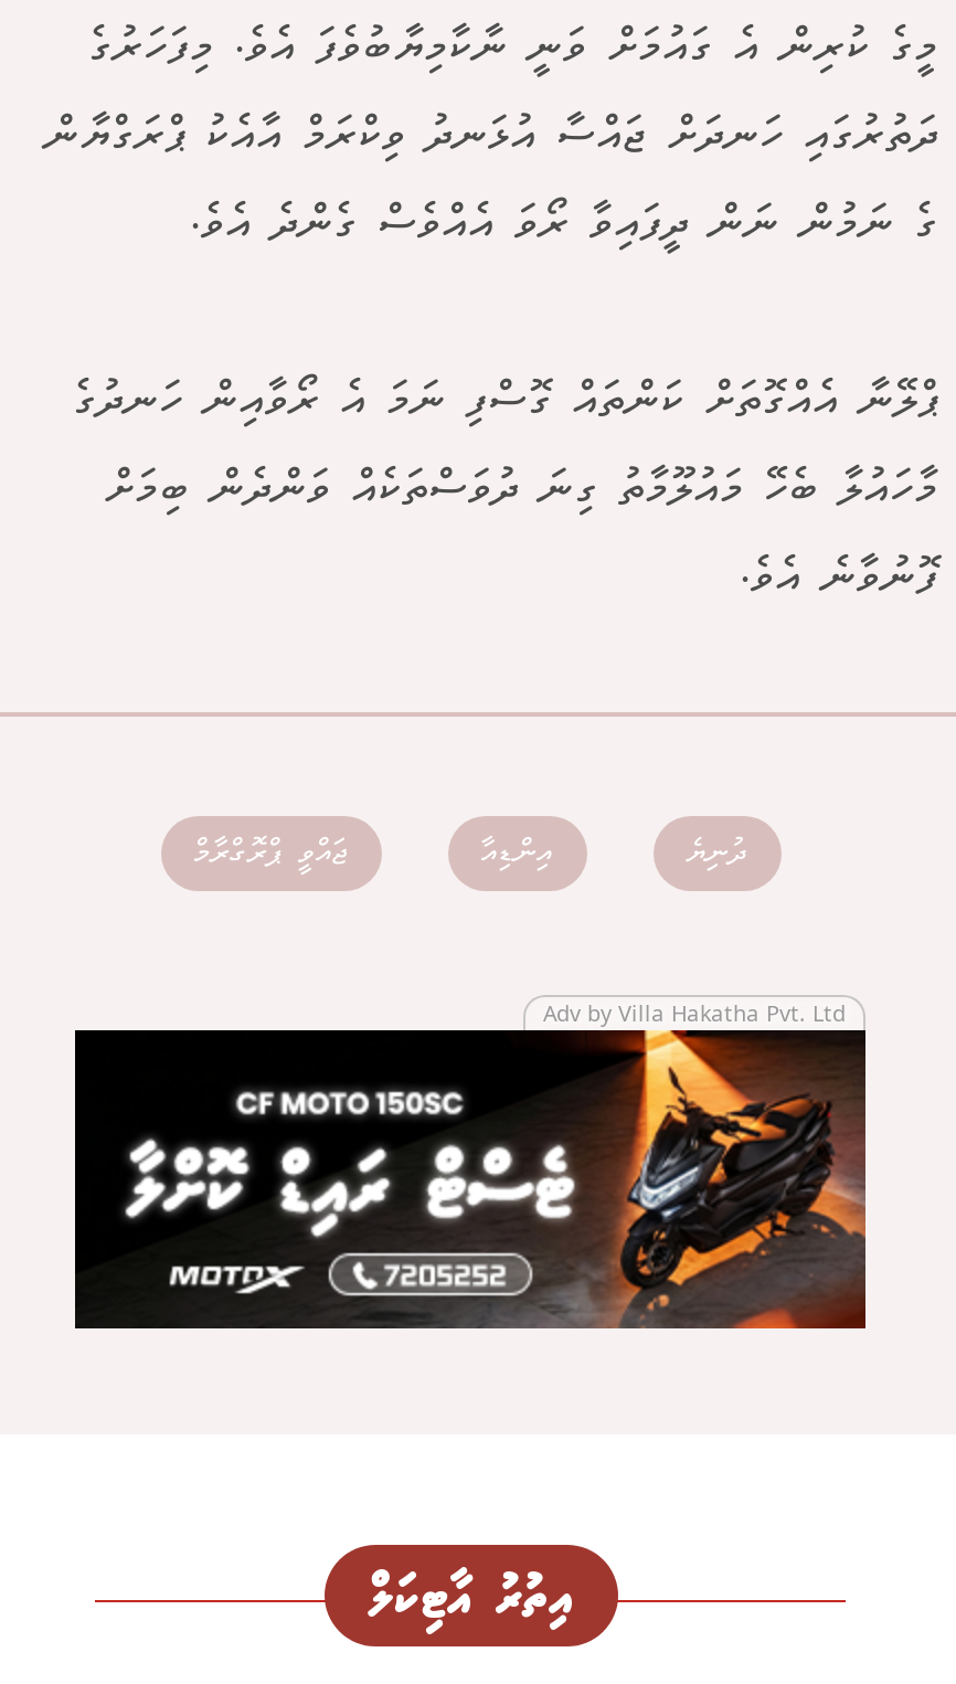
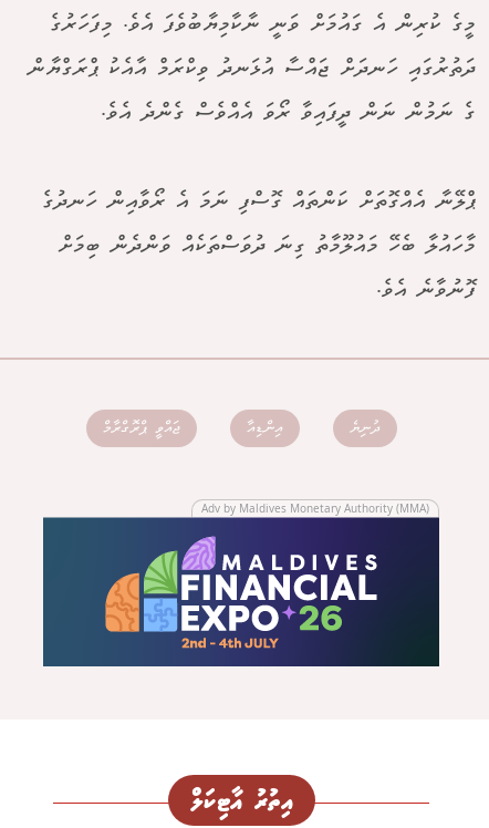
- Adv by Villa Hakatha Pvt. Ltd
+ Adv by Maldives Monetary Authority (MMA)

- [image]
+ [image]
